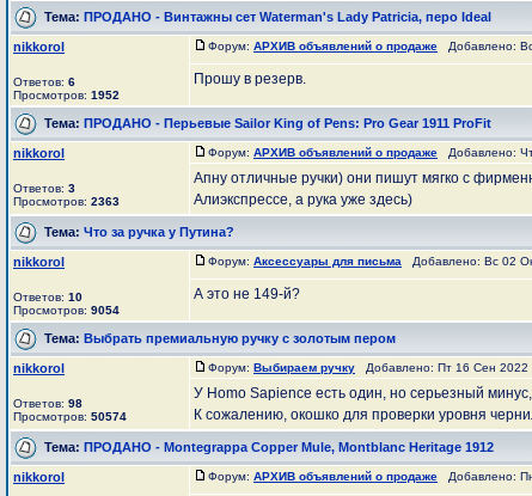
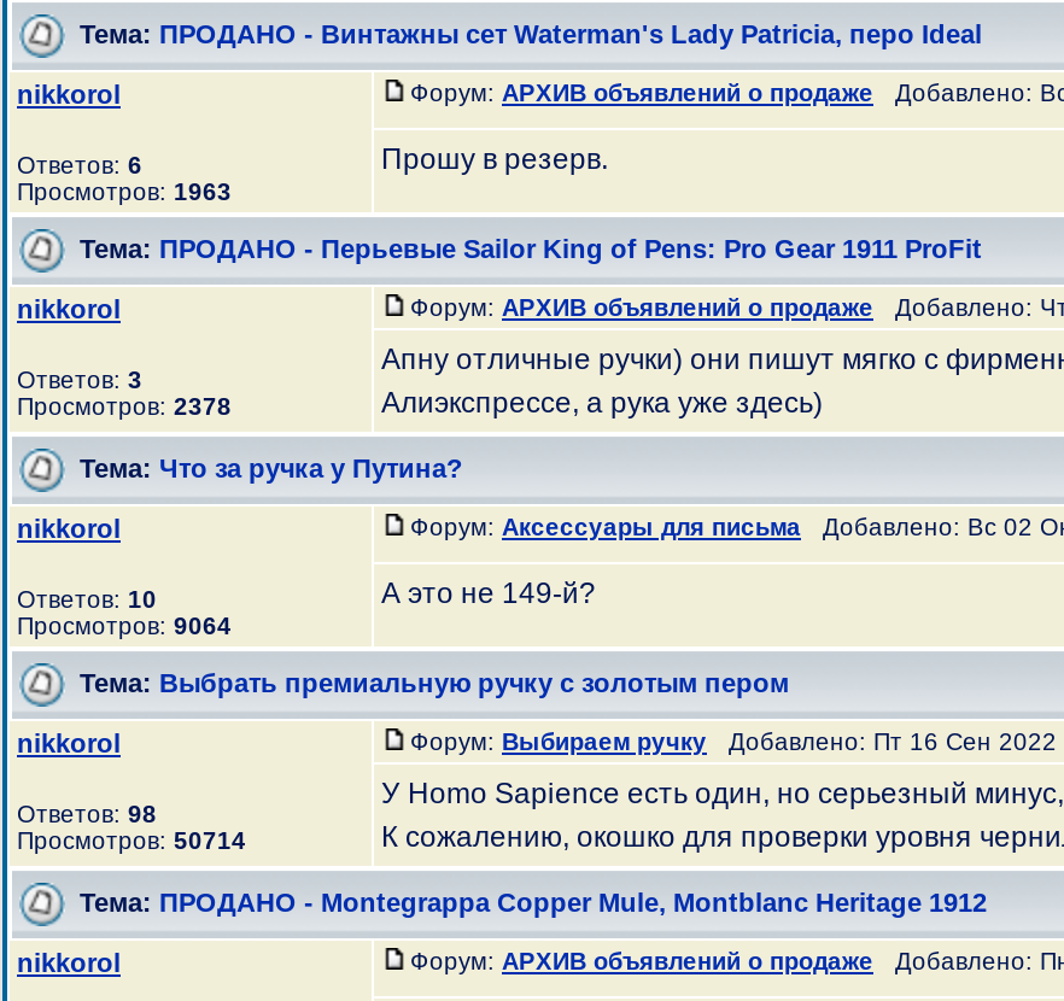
- Просмотров: 1952
+ Просмотров: 1963

- Просмотров: 2363
+ Просмотров: 2378

- Просмотров: 9054
+ Просмотров: 9064

- Просмотров: 50574
+ Просмотров: 50714
